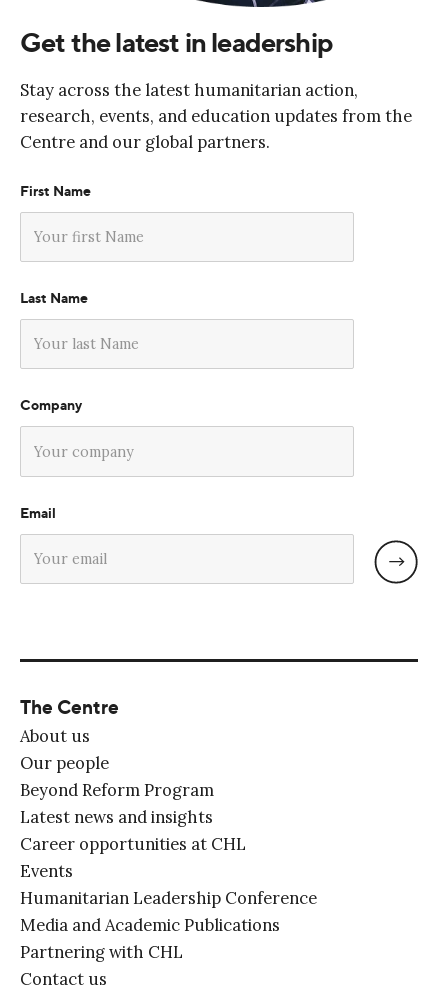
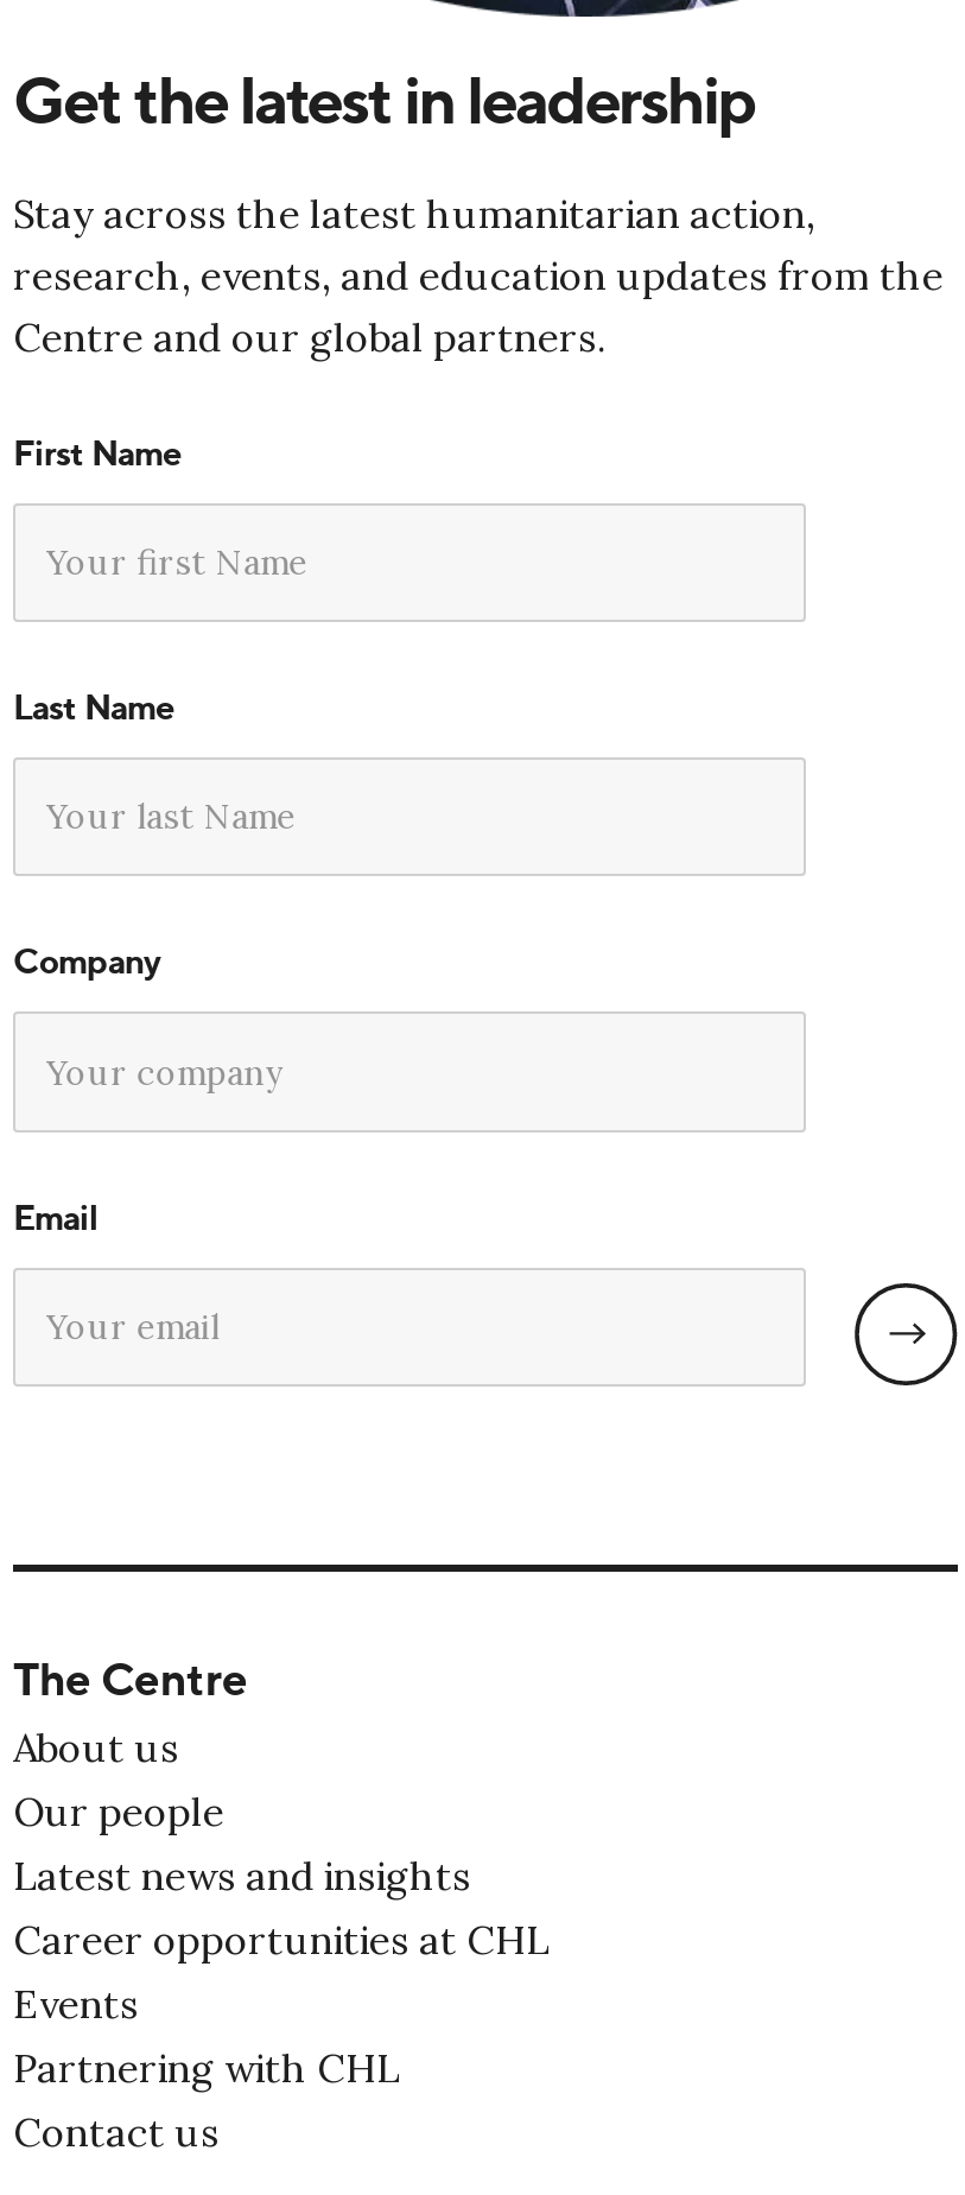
- Beyond Reform Program

- Humanitarian Leadership Conference
- Media and Academic Publications
